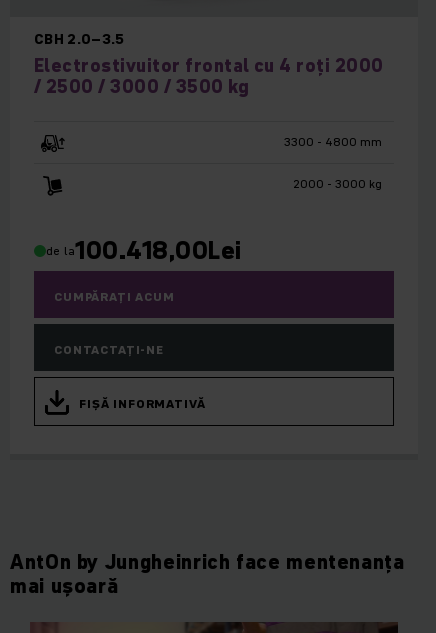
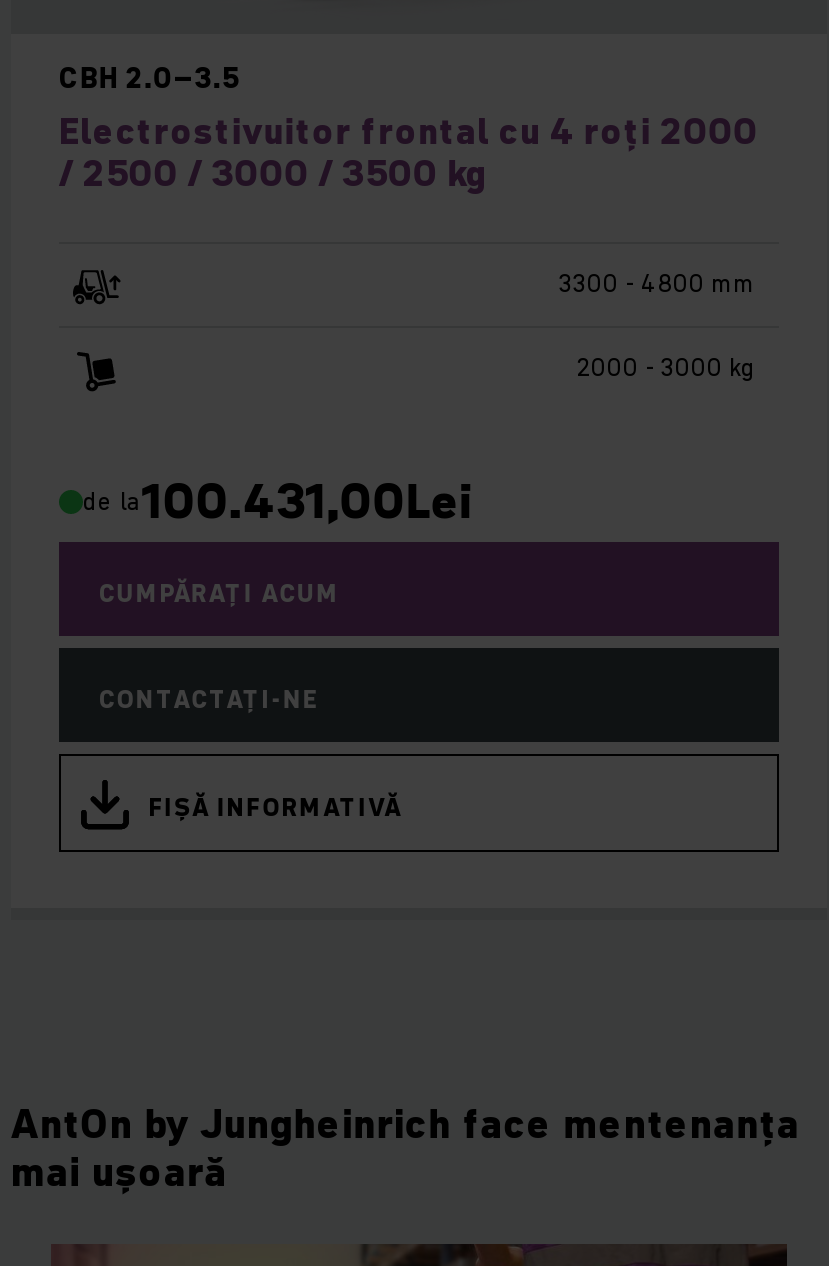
- de la 100.418,00 Lei
+ de la 100.431,00 Lei
